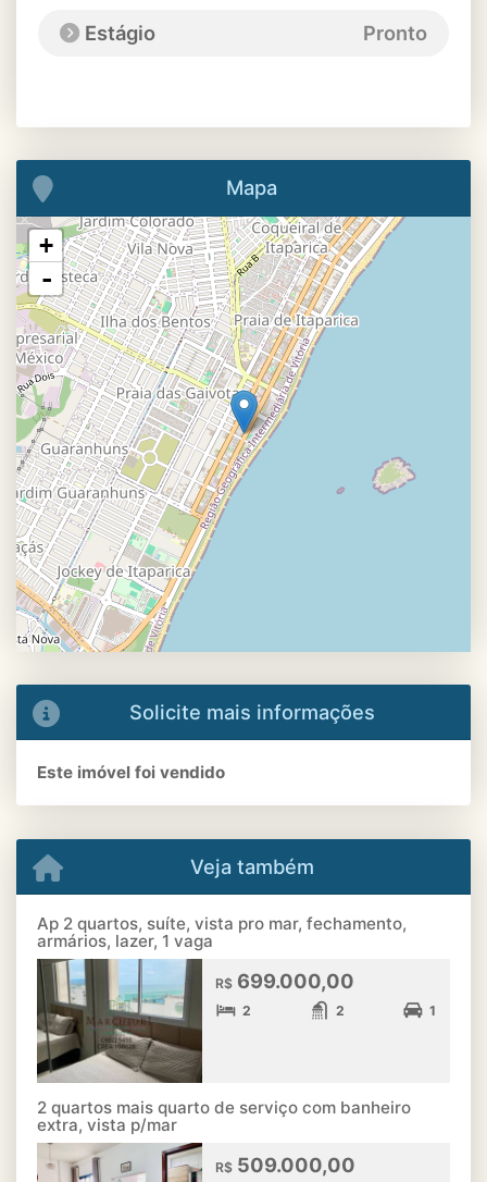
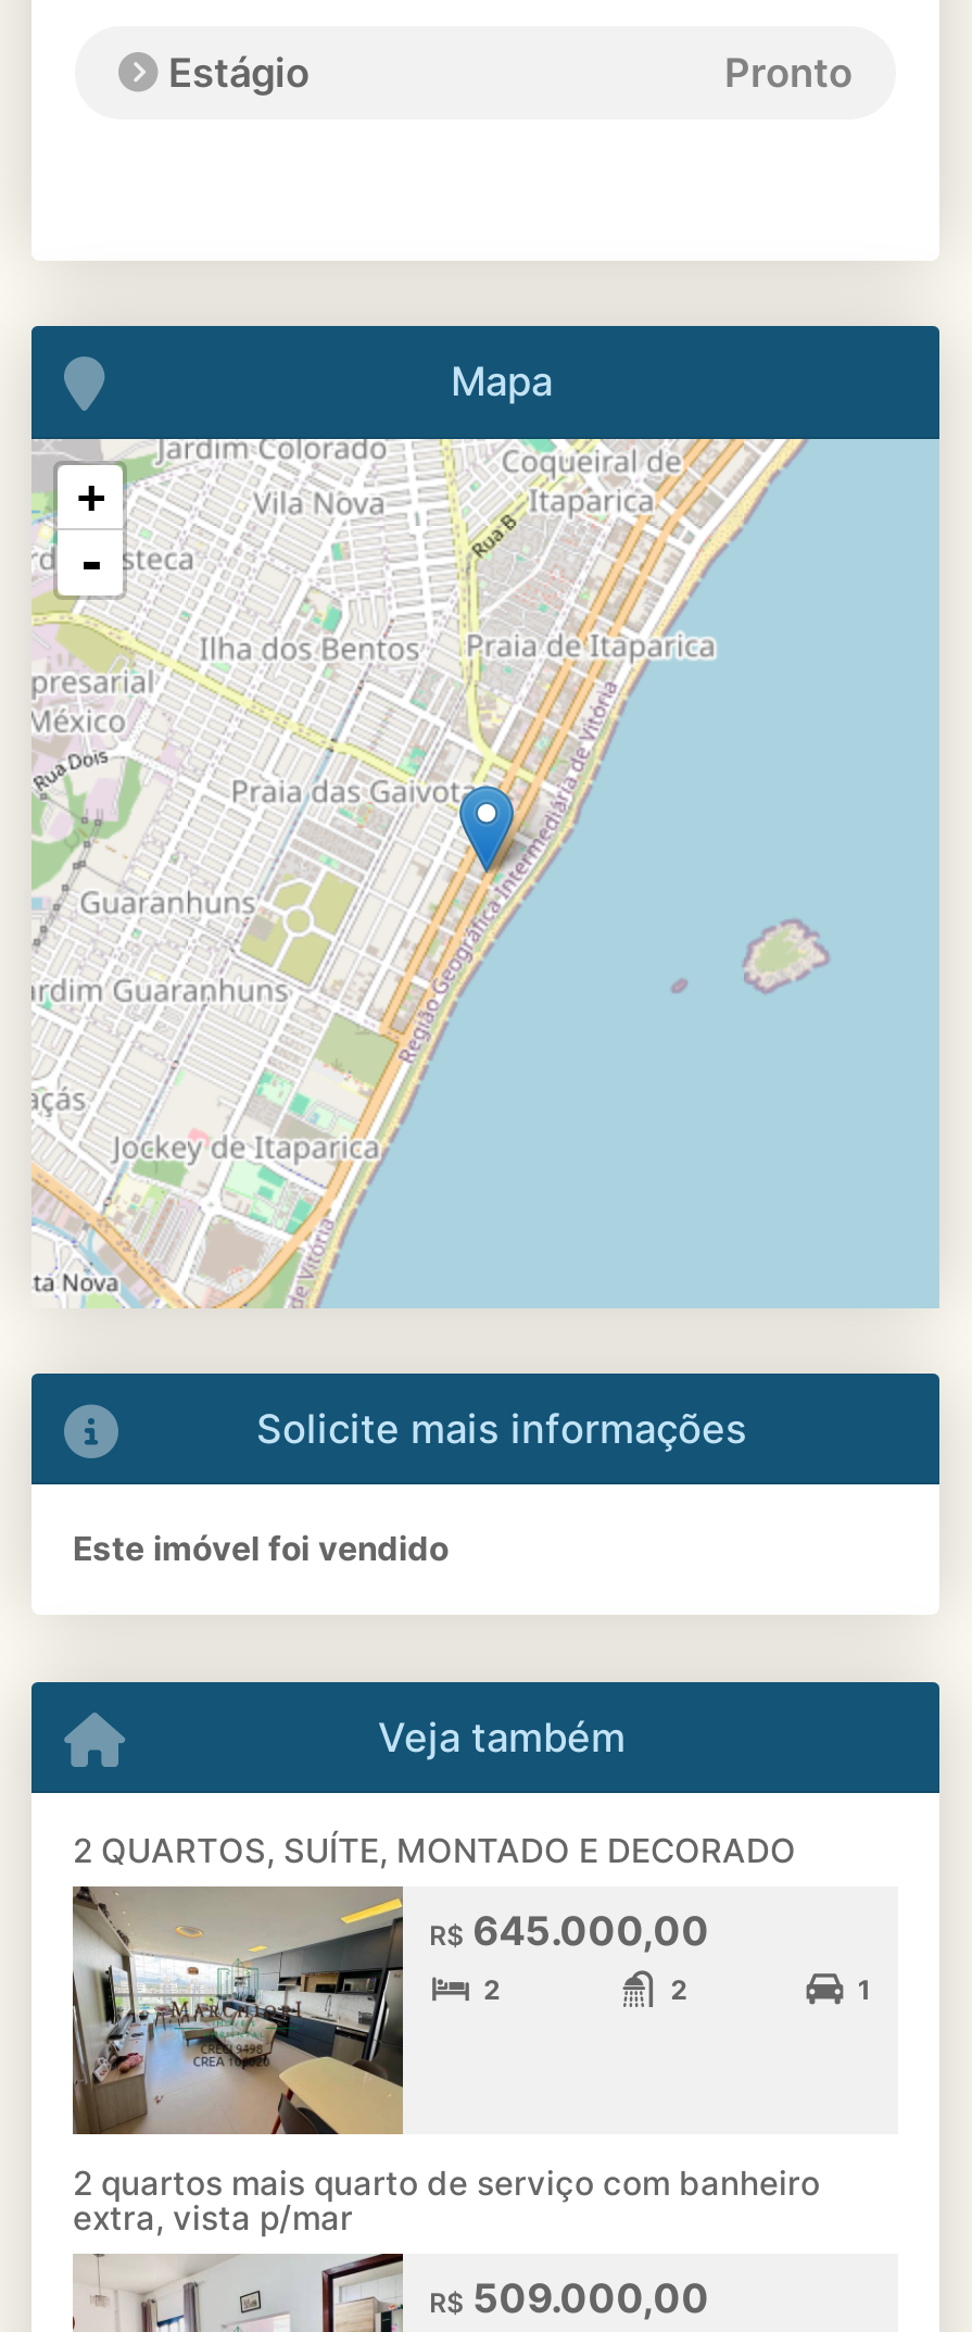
- Ap 2 quartos, suíte, vista pro mar, fechamento,
- armários, lazer, 1 vaga
+ 2 QUARTOS, SUÍTE, MONTADO E DECORADO

- [image]
- R$699.000,00
+ [image]
+ R$645.000,00
